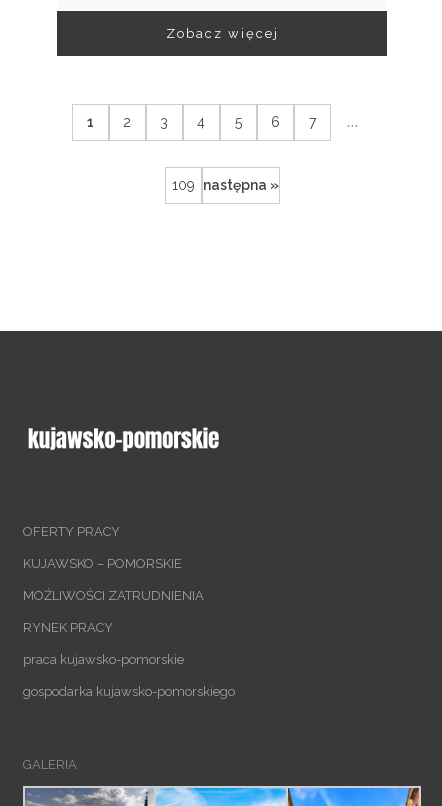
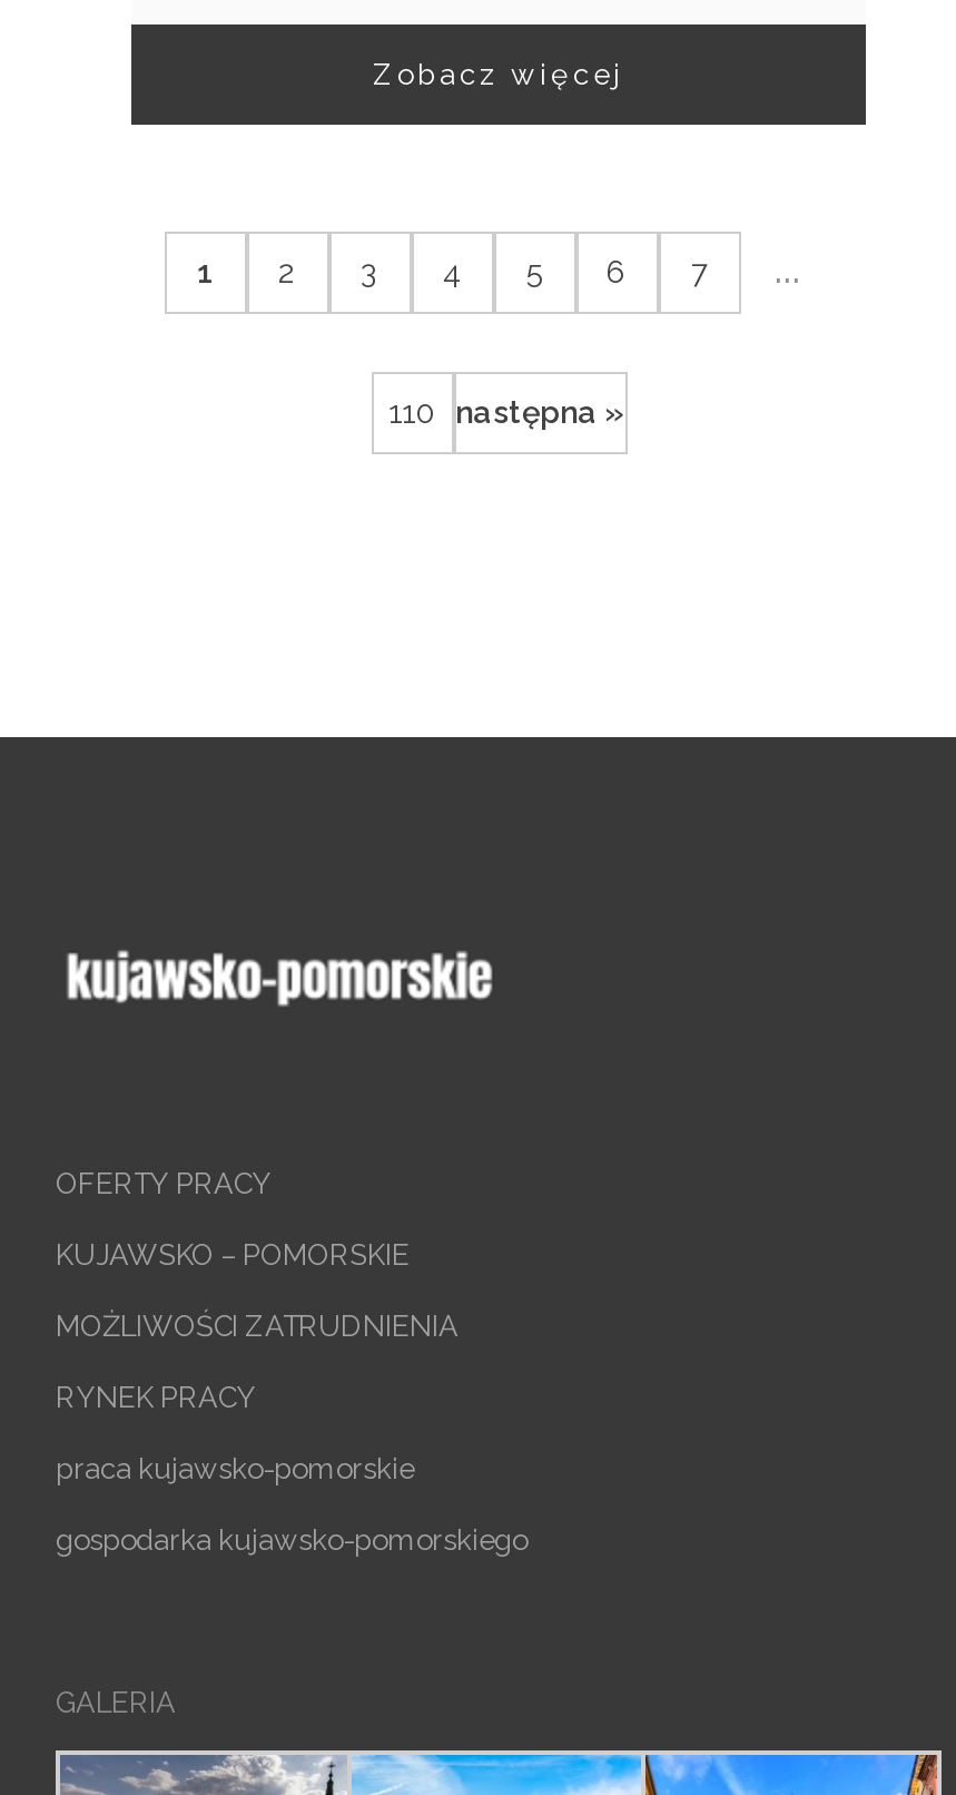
- 109 następna »
+ 110 następna »
